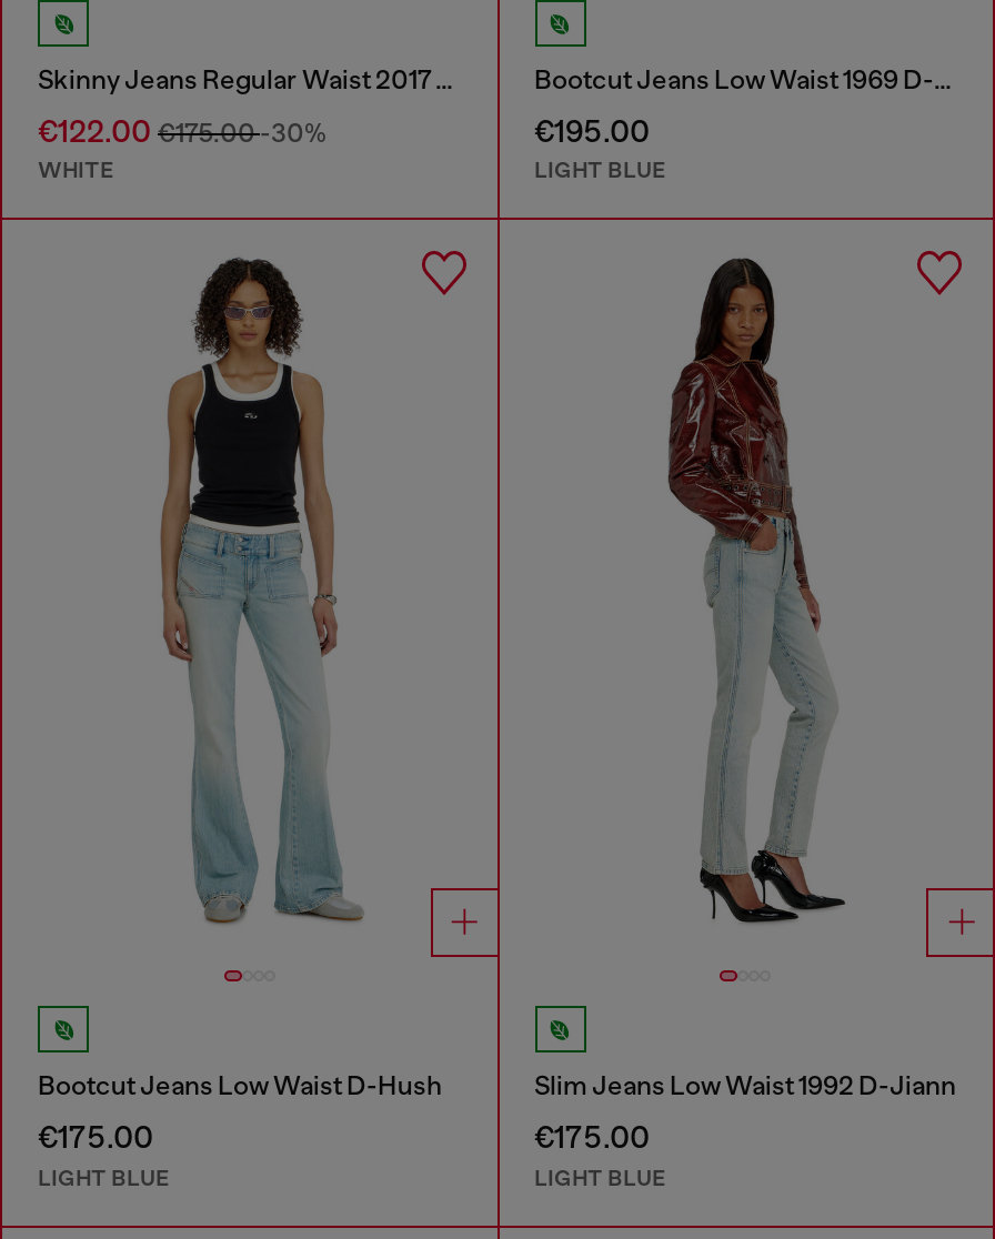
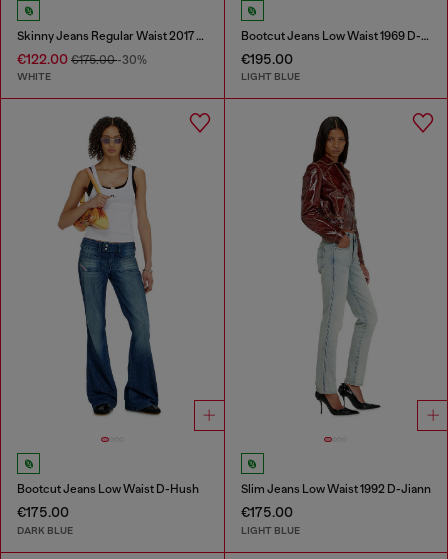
- [image]
+ [image]

- LIGHT BLUE
+ DARK BLUE
